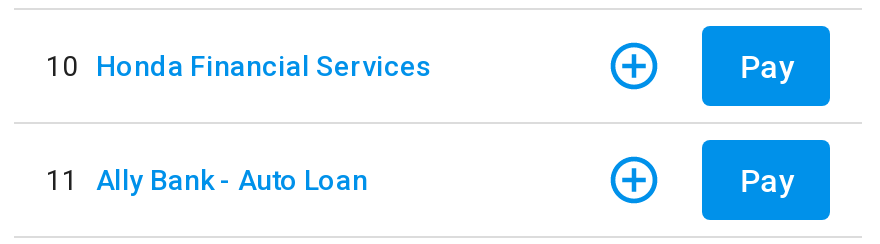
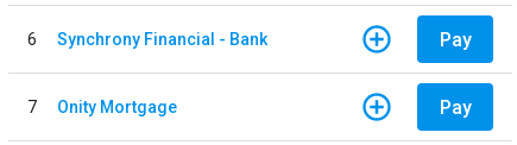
- 10 Honda Financial Services
+ 6
+ Synchrony Financial - Bank

- 11 Ally Bank - Auto Loan
+ 7
+ Onity Mortgage
